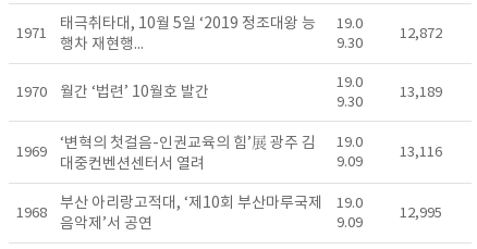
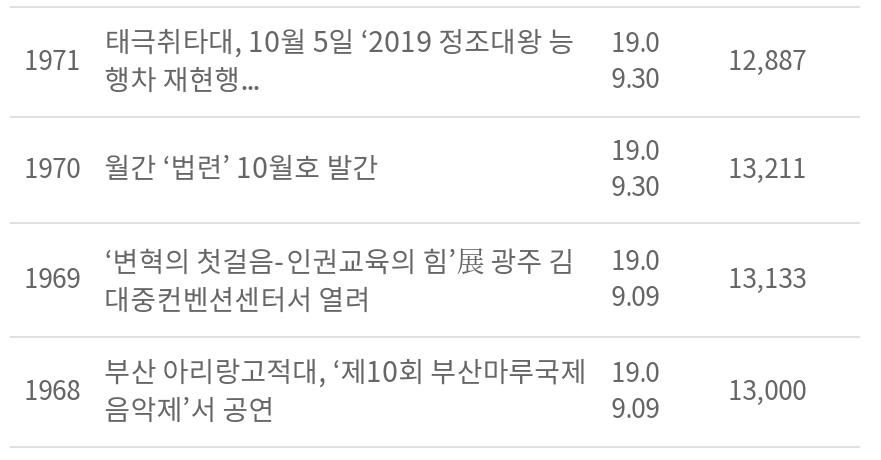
- 12,872
+ 12,887

- 13,189
+ 13,211

- 13,116
+ 13,133

- 12,995
+ 13,000
